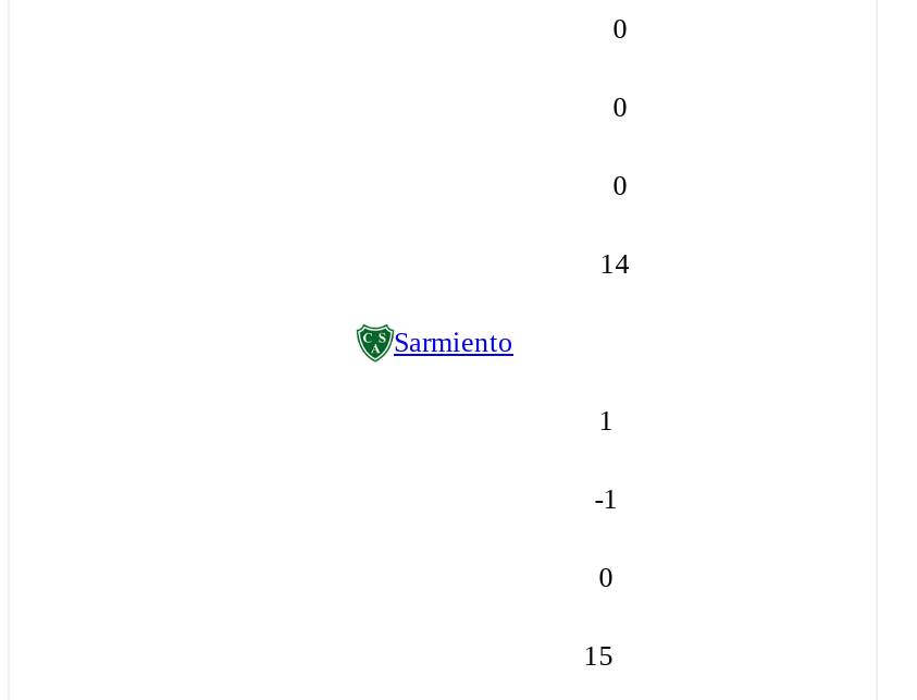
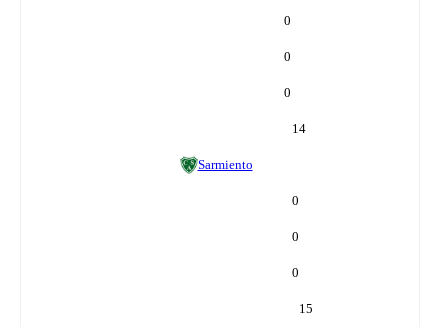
- 1
+ 0

- -1
+ 0
